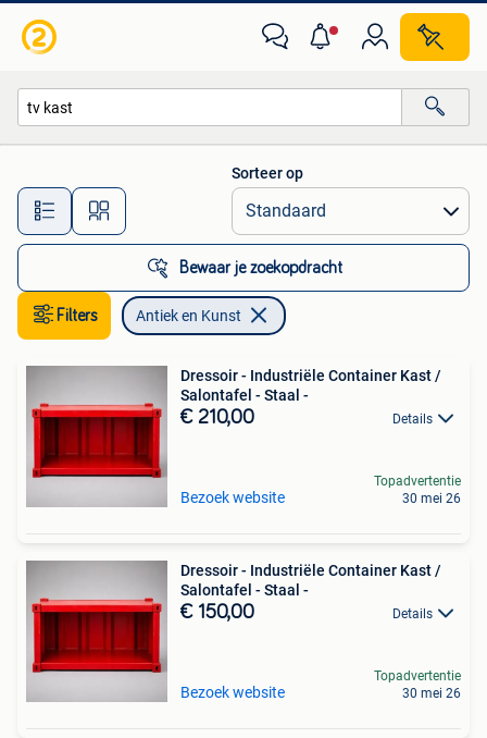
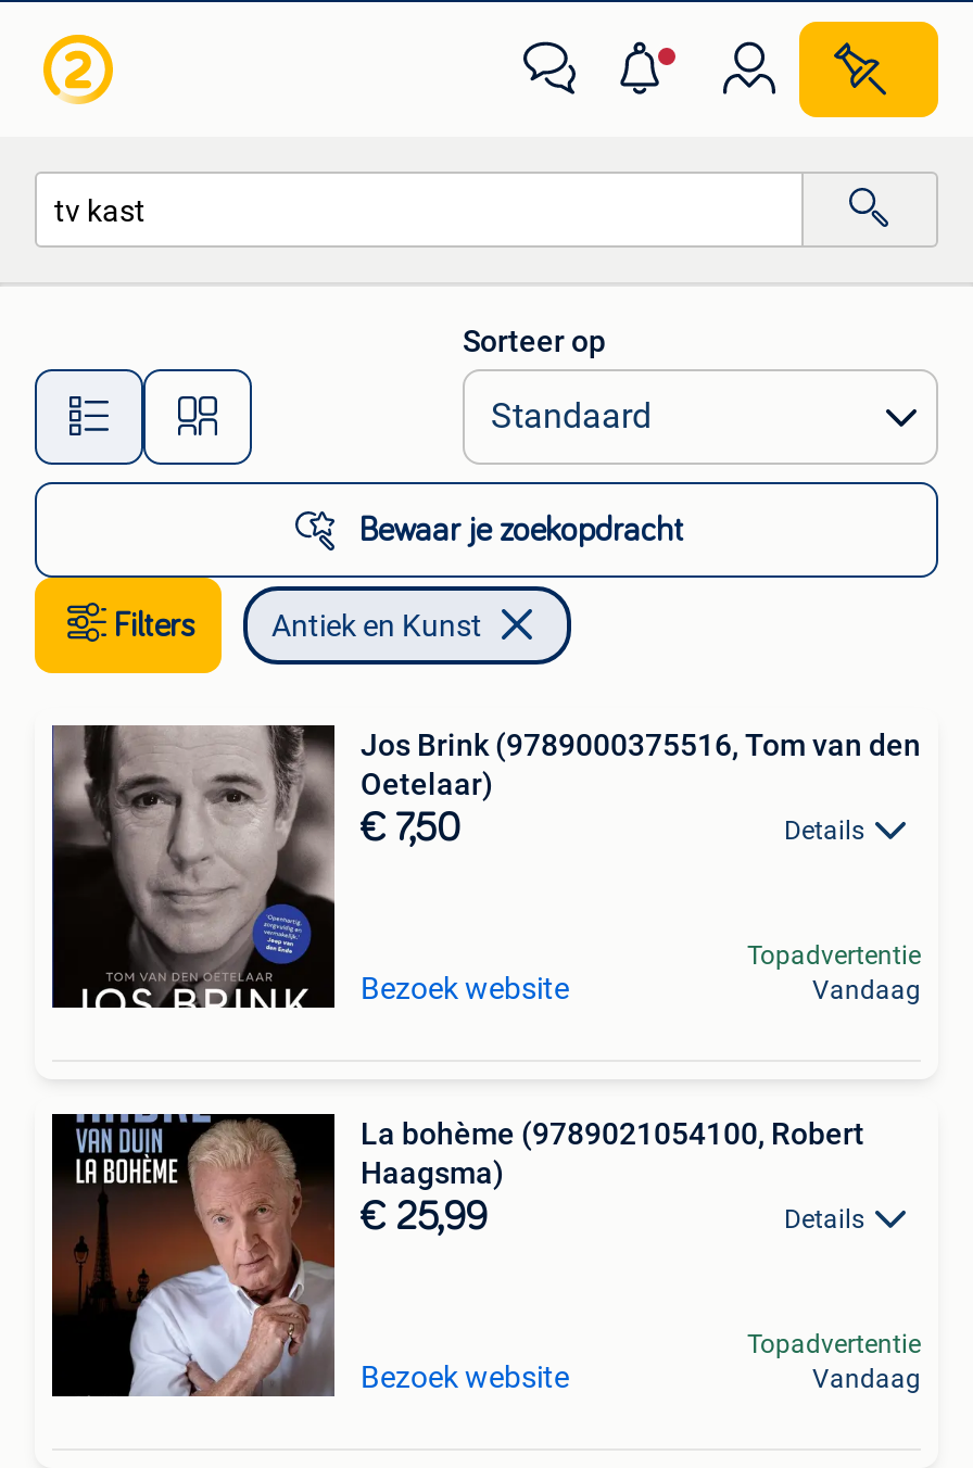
- [image]
- Dressoir - Industriële Container Kast /
- Salontafel - Staal -
- € 210,00
+ [image]
+ Jos Brink (9789000375516, Tom van den
+ Oetelaar)
+ € 7,50

- 30 mei 26
+ Vandaag

- [image]
- Dressoir - Industriële Container Kast /
- Salontafel - Staal -
- € 150,00
+ [image]
+ La bohème (9789021054100, Robert
+ Haagsma)
+ € 25,99

- 30 mei 26
+ Vandaag
